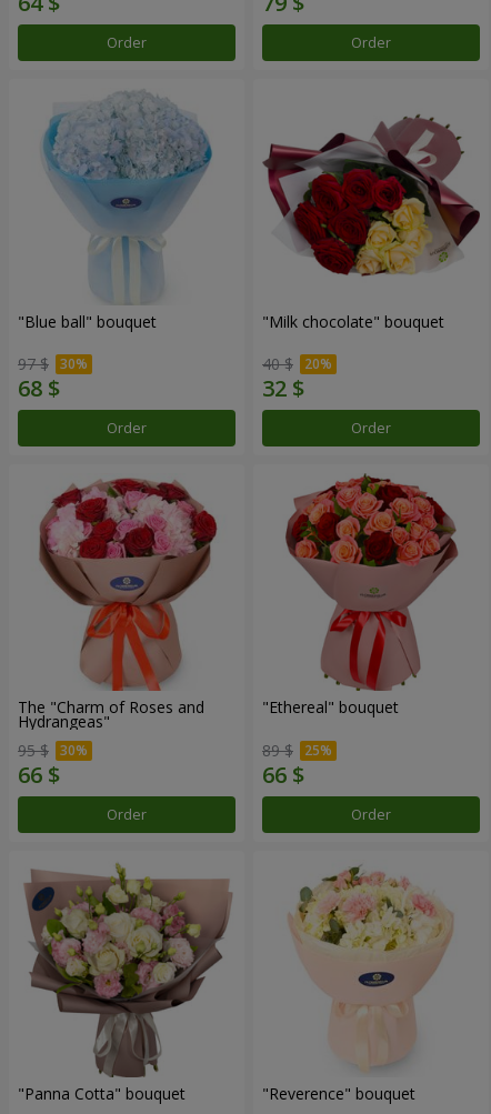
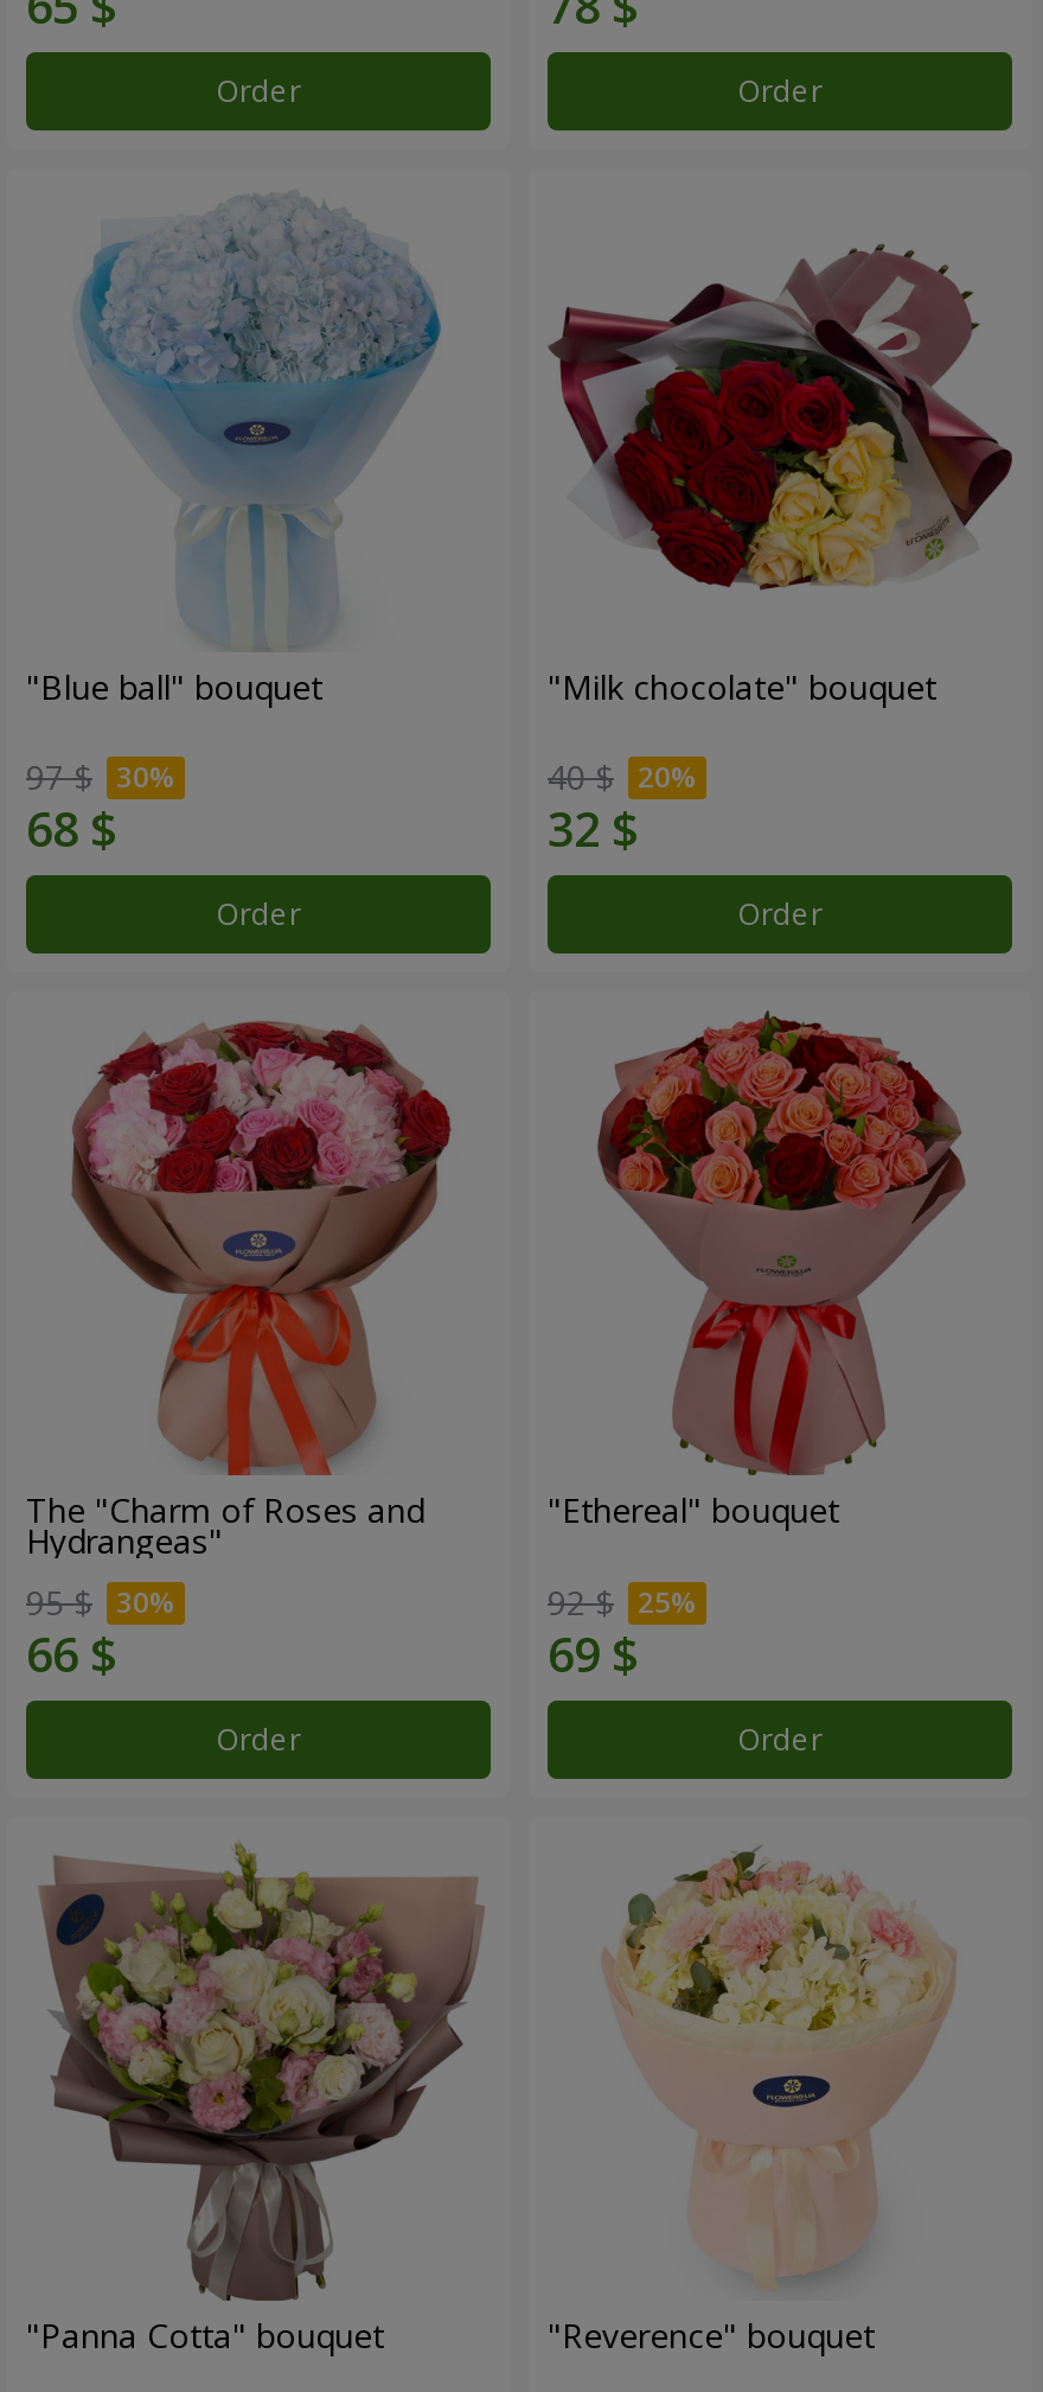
- 89 $
+ 92 $
